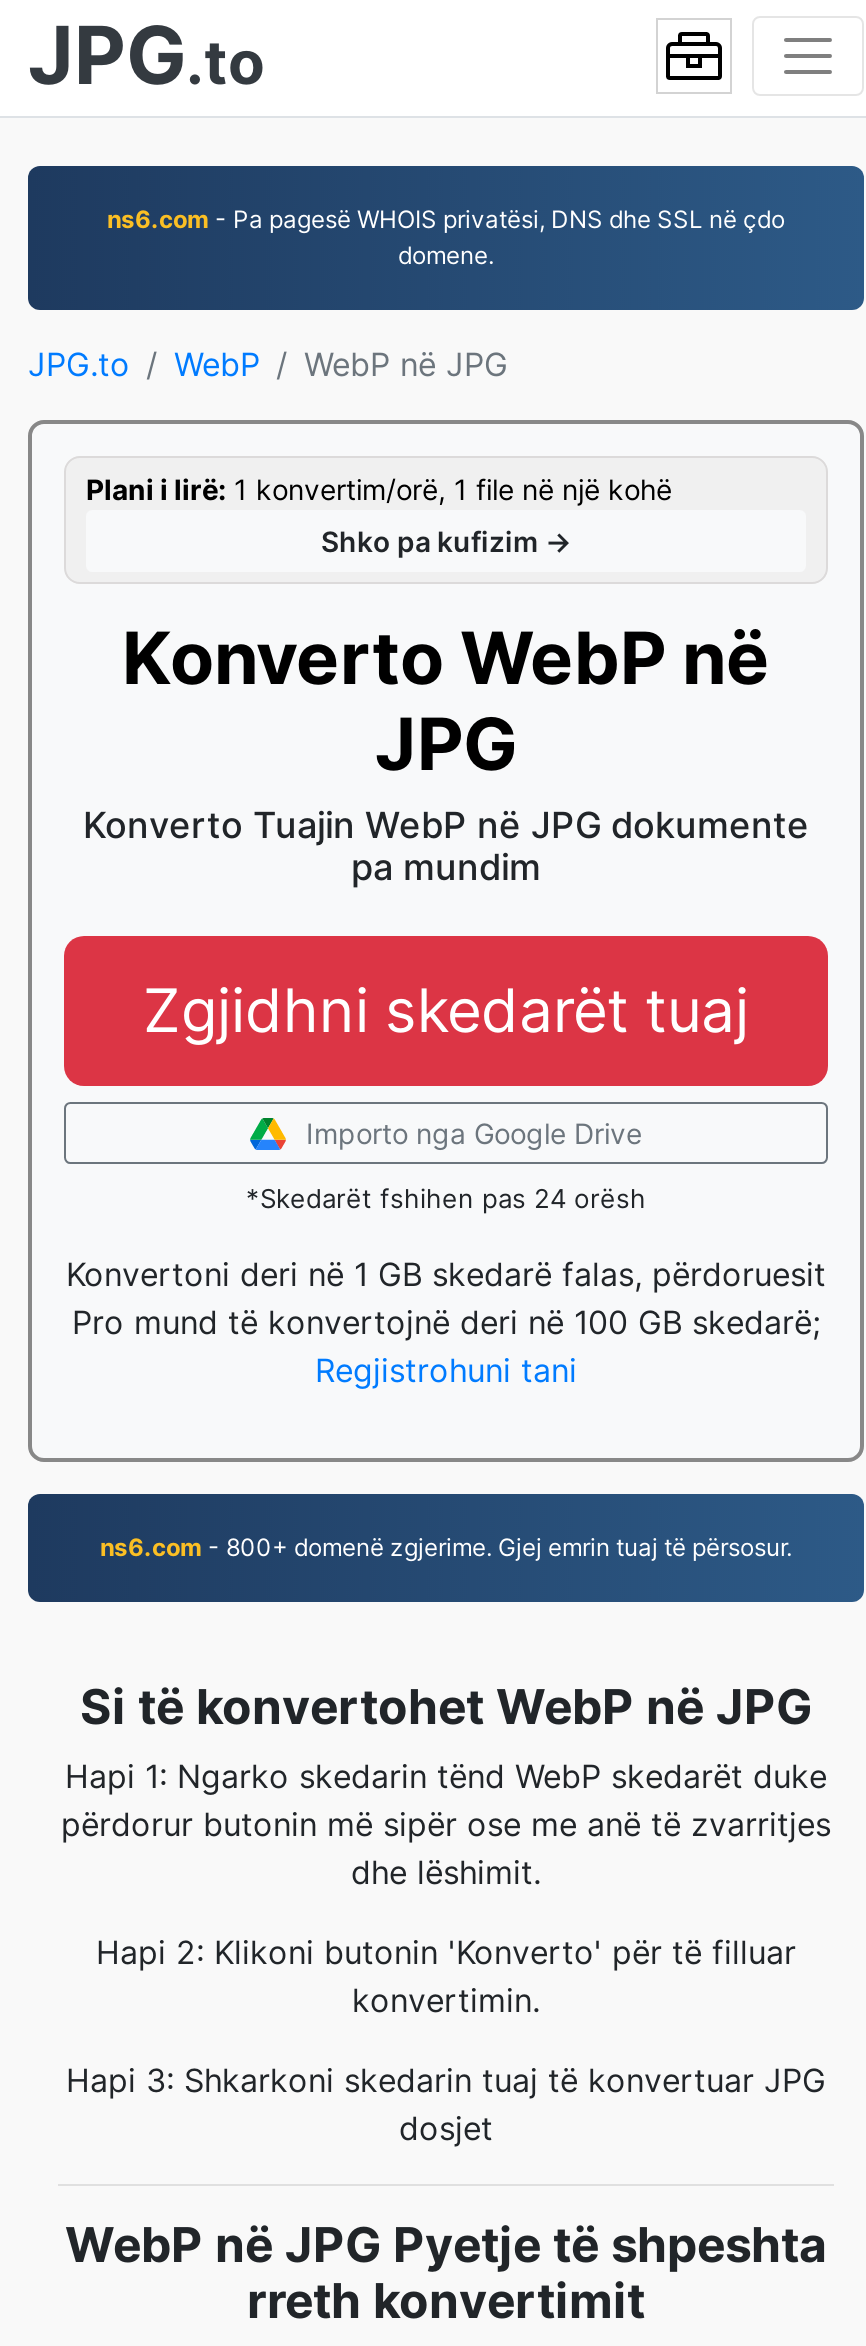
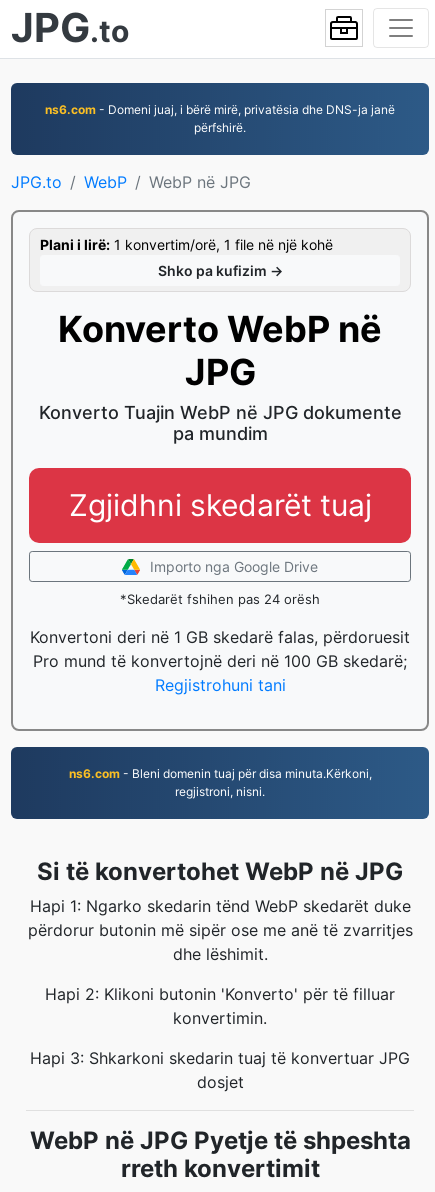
- ns6.com - Pa pagesë WHOIS privatësi, DNS dhe SSL në çdo
- domene.
+ ns6.com - Domeni juaj, i bërë mirë, privatësia dhe DNS-ja janë
+ përfshirë.

- ns6.com - 800+ domenë zgjerime. Gjej emrin tuaj të përsosur.
+ ns6.com - Bleni domenin tuaj për disa minuta.Kërkoni,
+ regjistroni, nisni.
